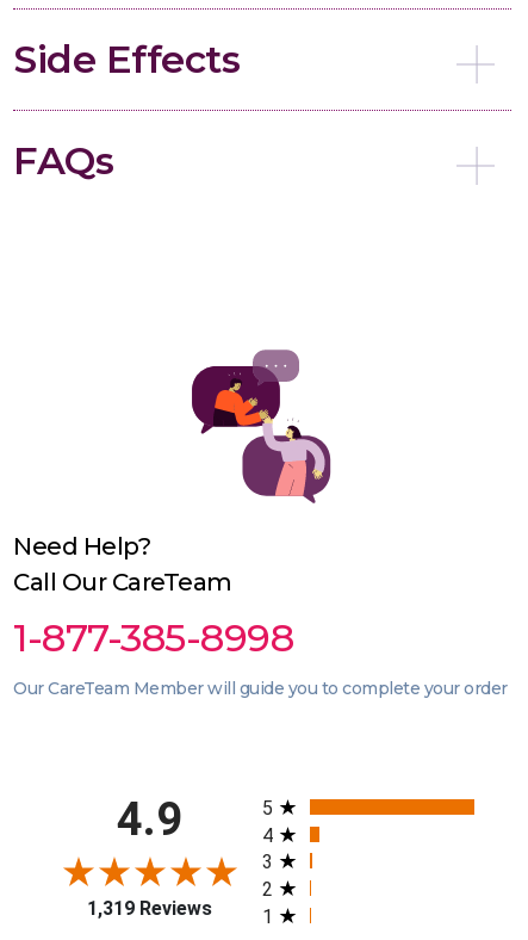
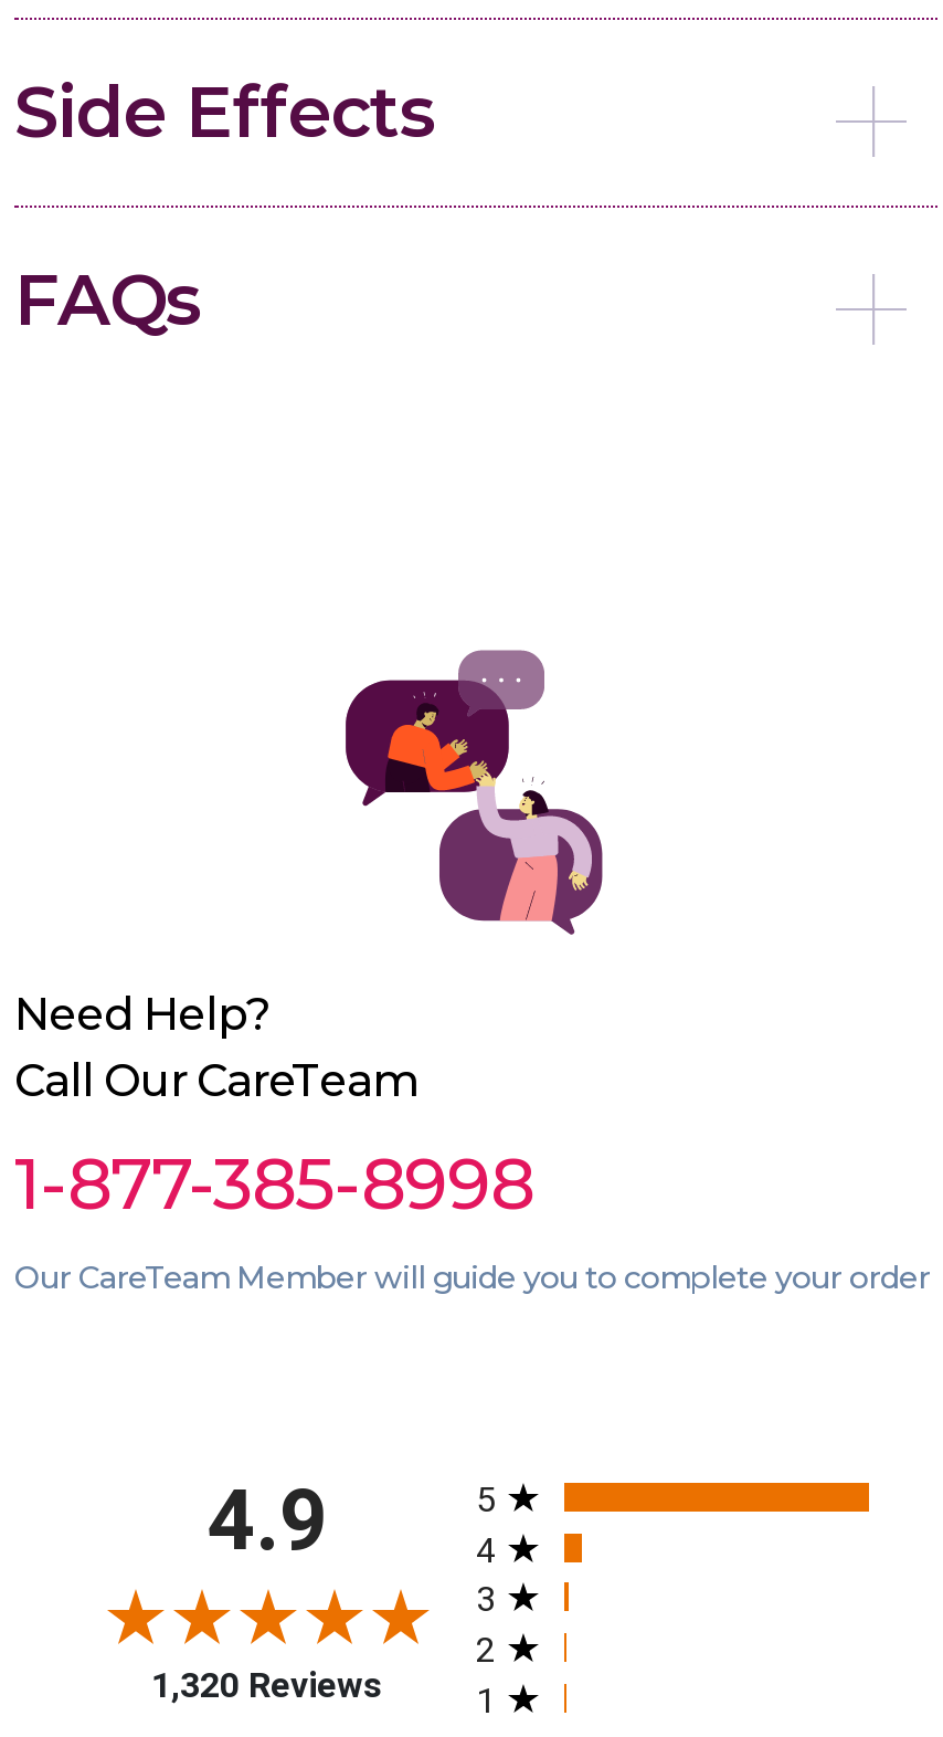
- 1,319 Reviews
+ 1,320 Reviews
